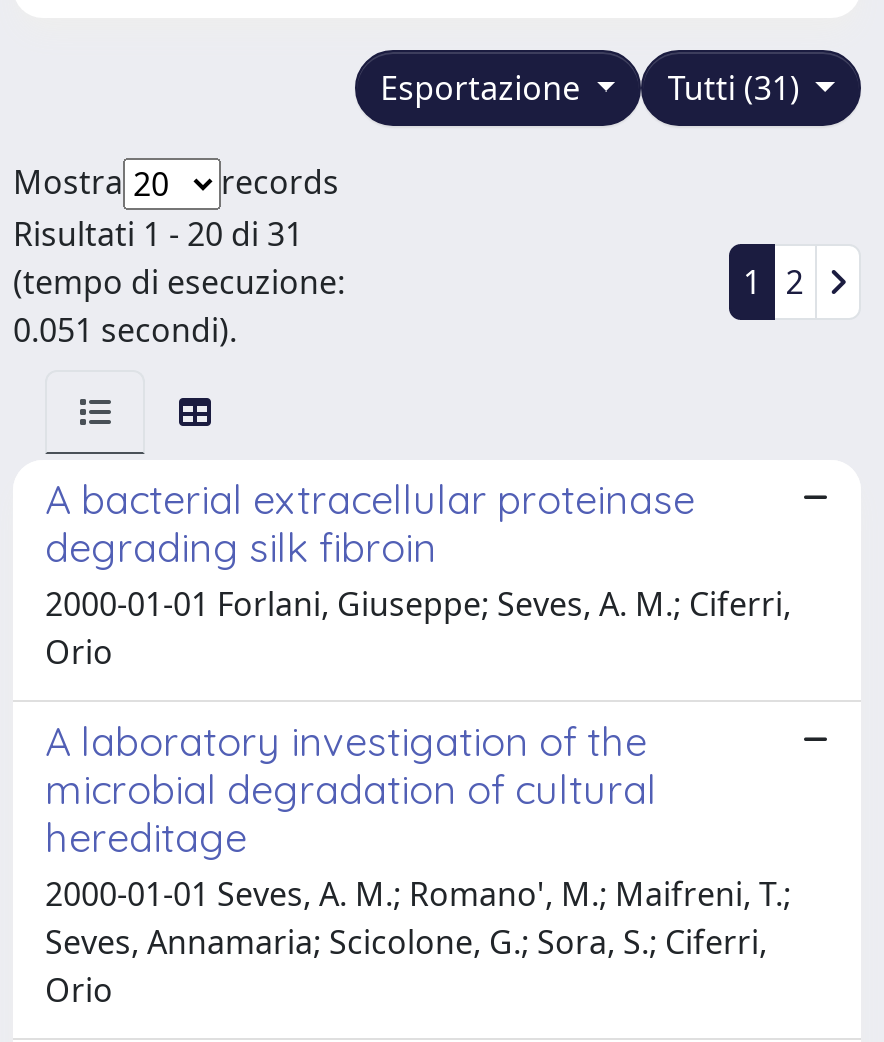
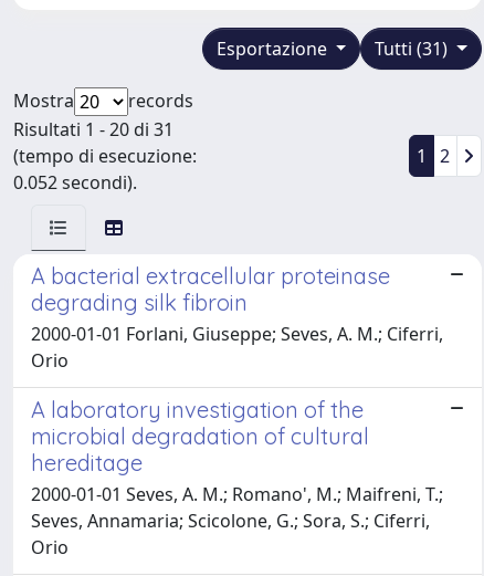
- 0.051 secondi).
+ 0.052 secondi).
